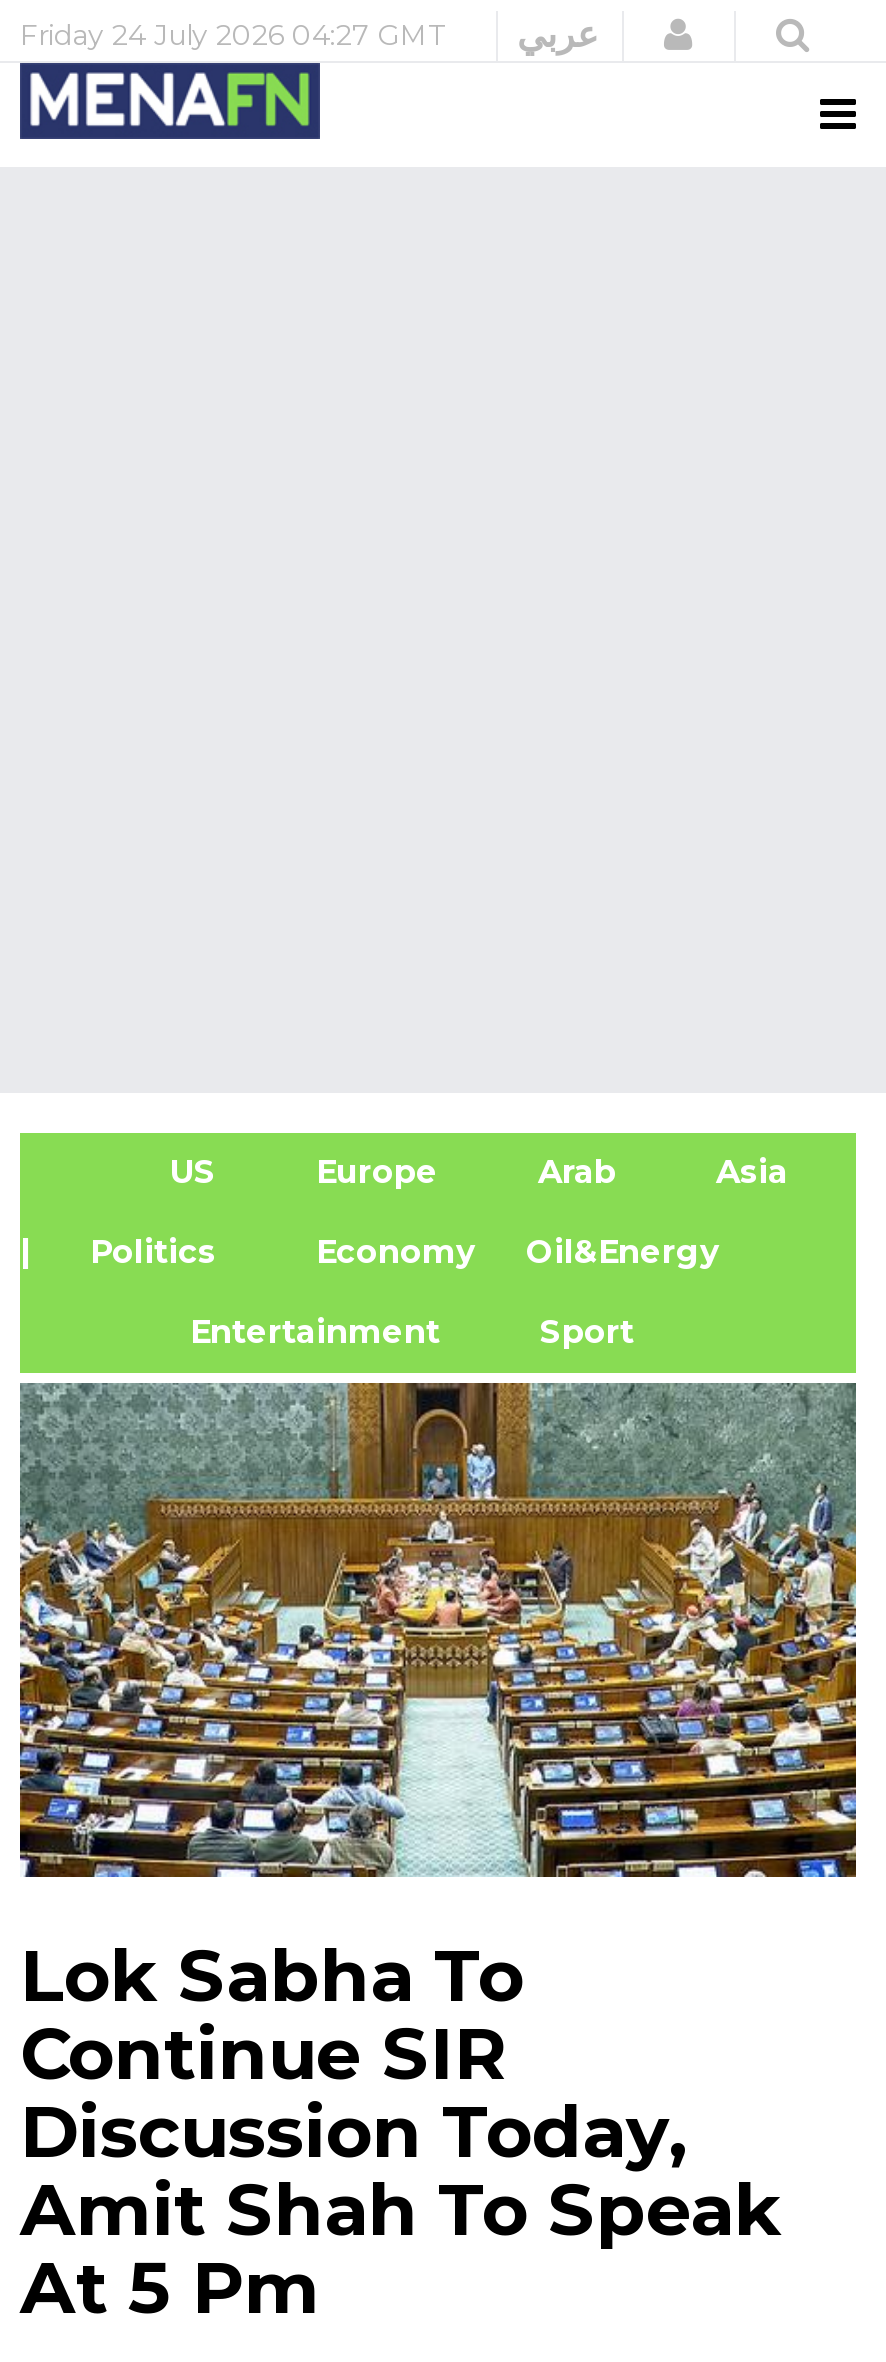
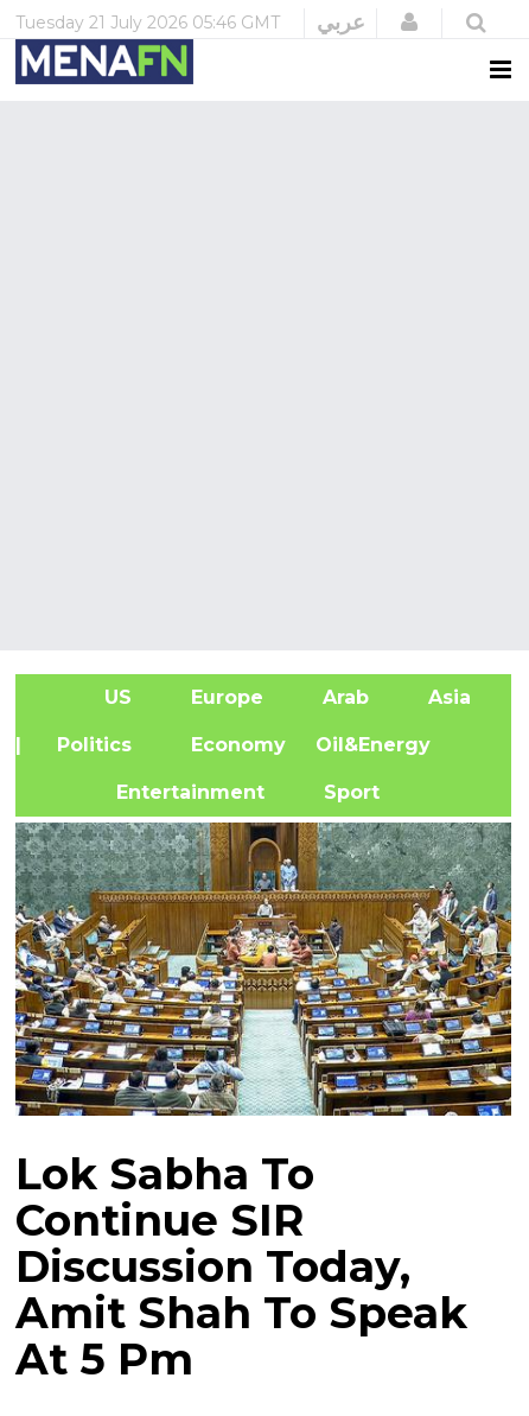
- Friday 24 July 2026 04:27 GMT
+ Tuesday 21 July 2026 05:46 GMT
